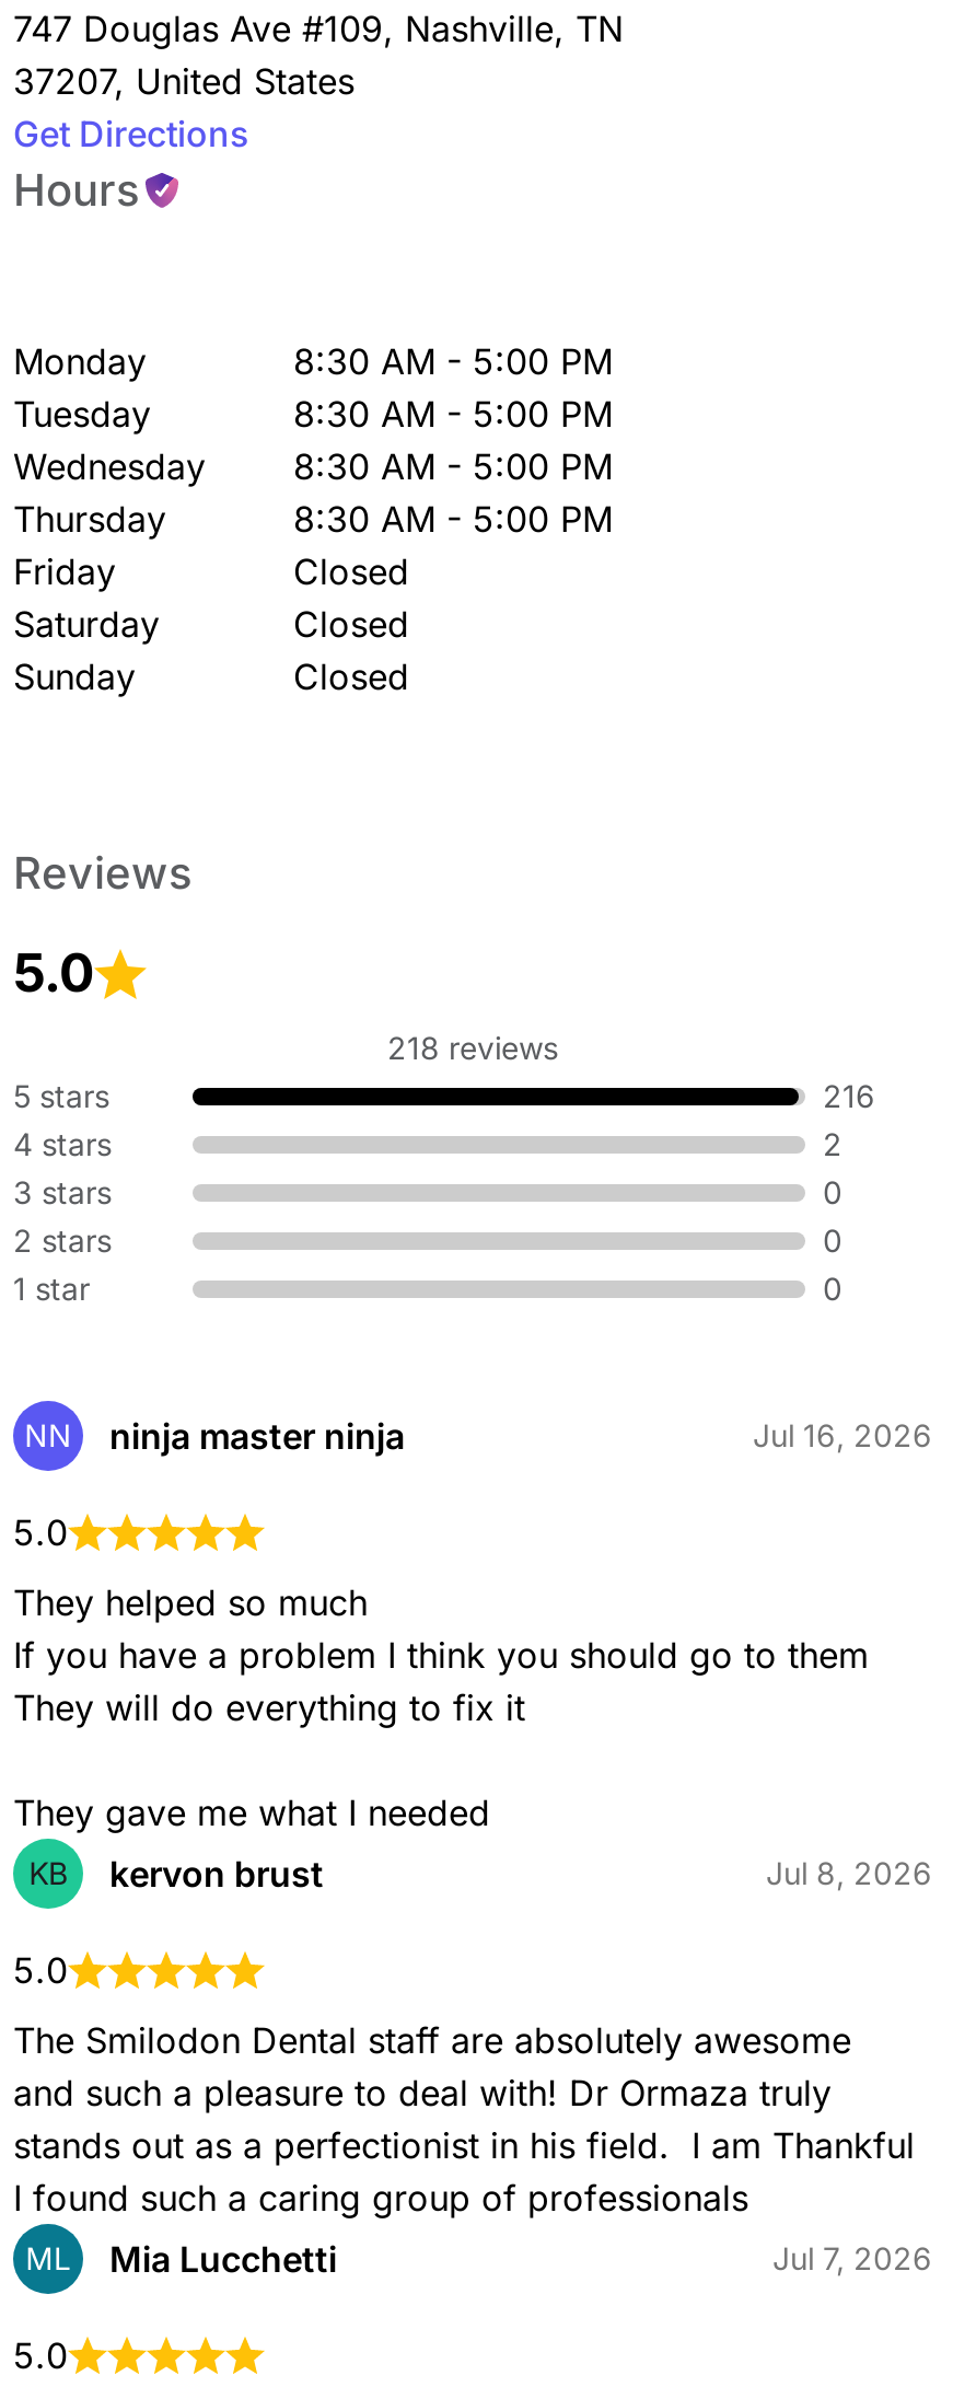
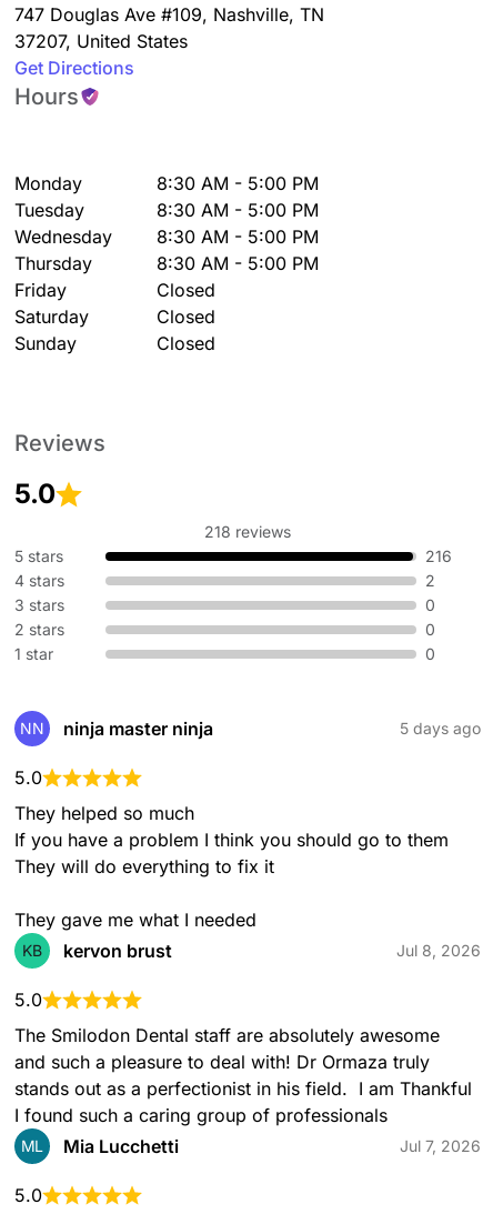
- Jul 16, 2026
+ 5 days ago
